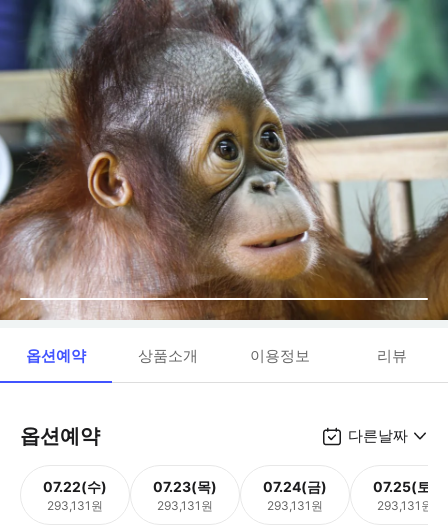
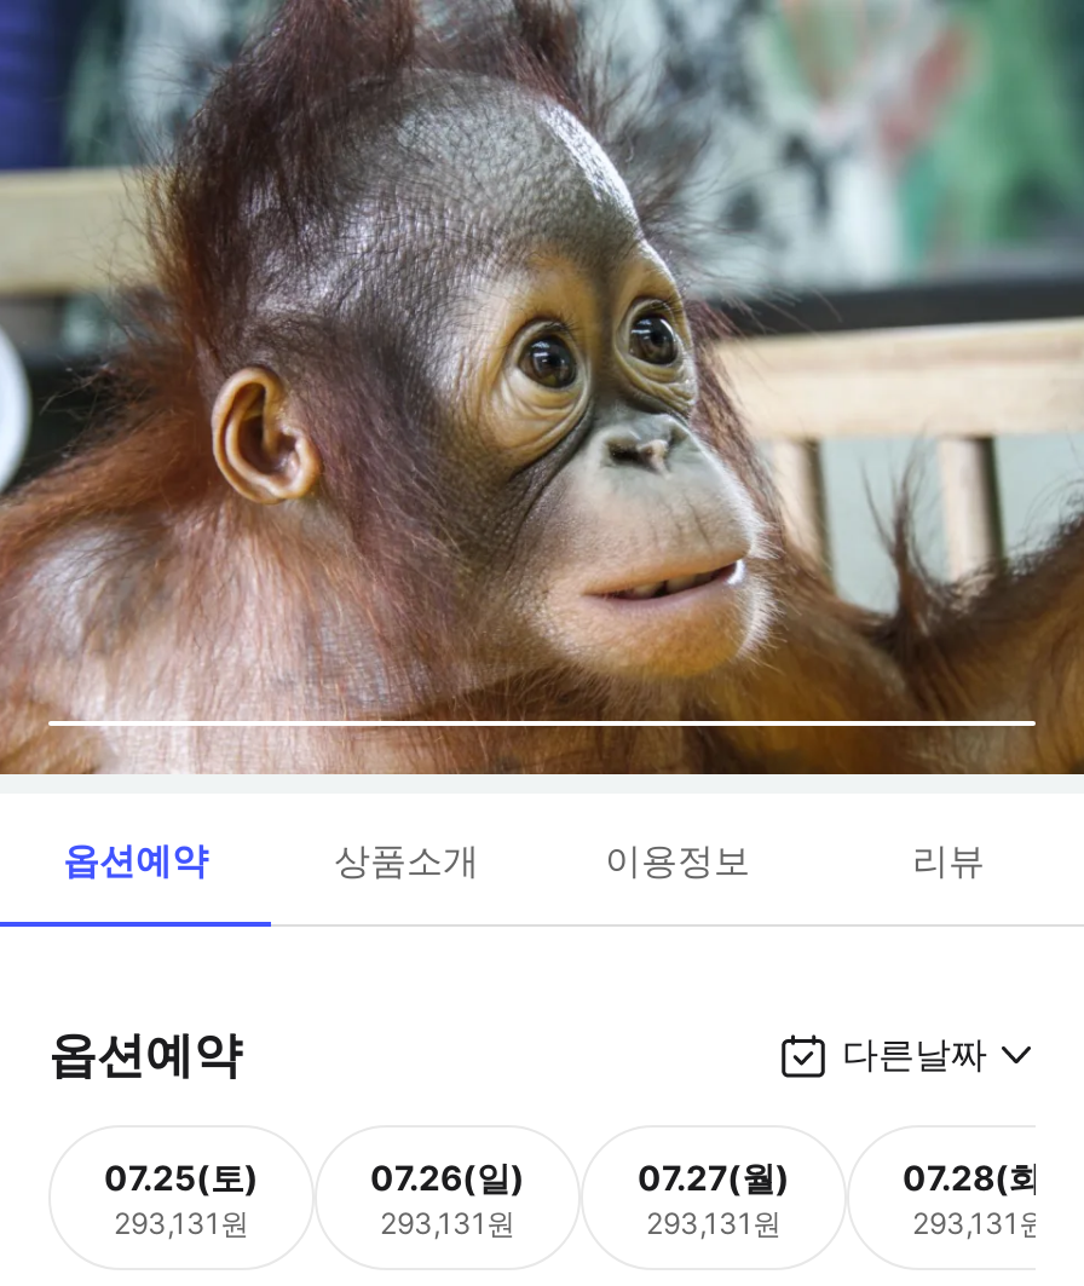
- 07.22(수)
+ 07.25(토)

- 07.23(목)
+ 07.26(일)

- 07.24(금)
+ 07.27(월)

- 07.25(토)
+ 07.28(화)
